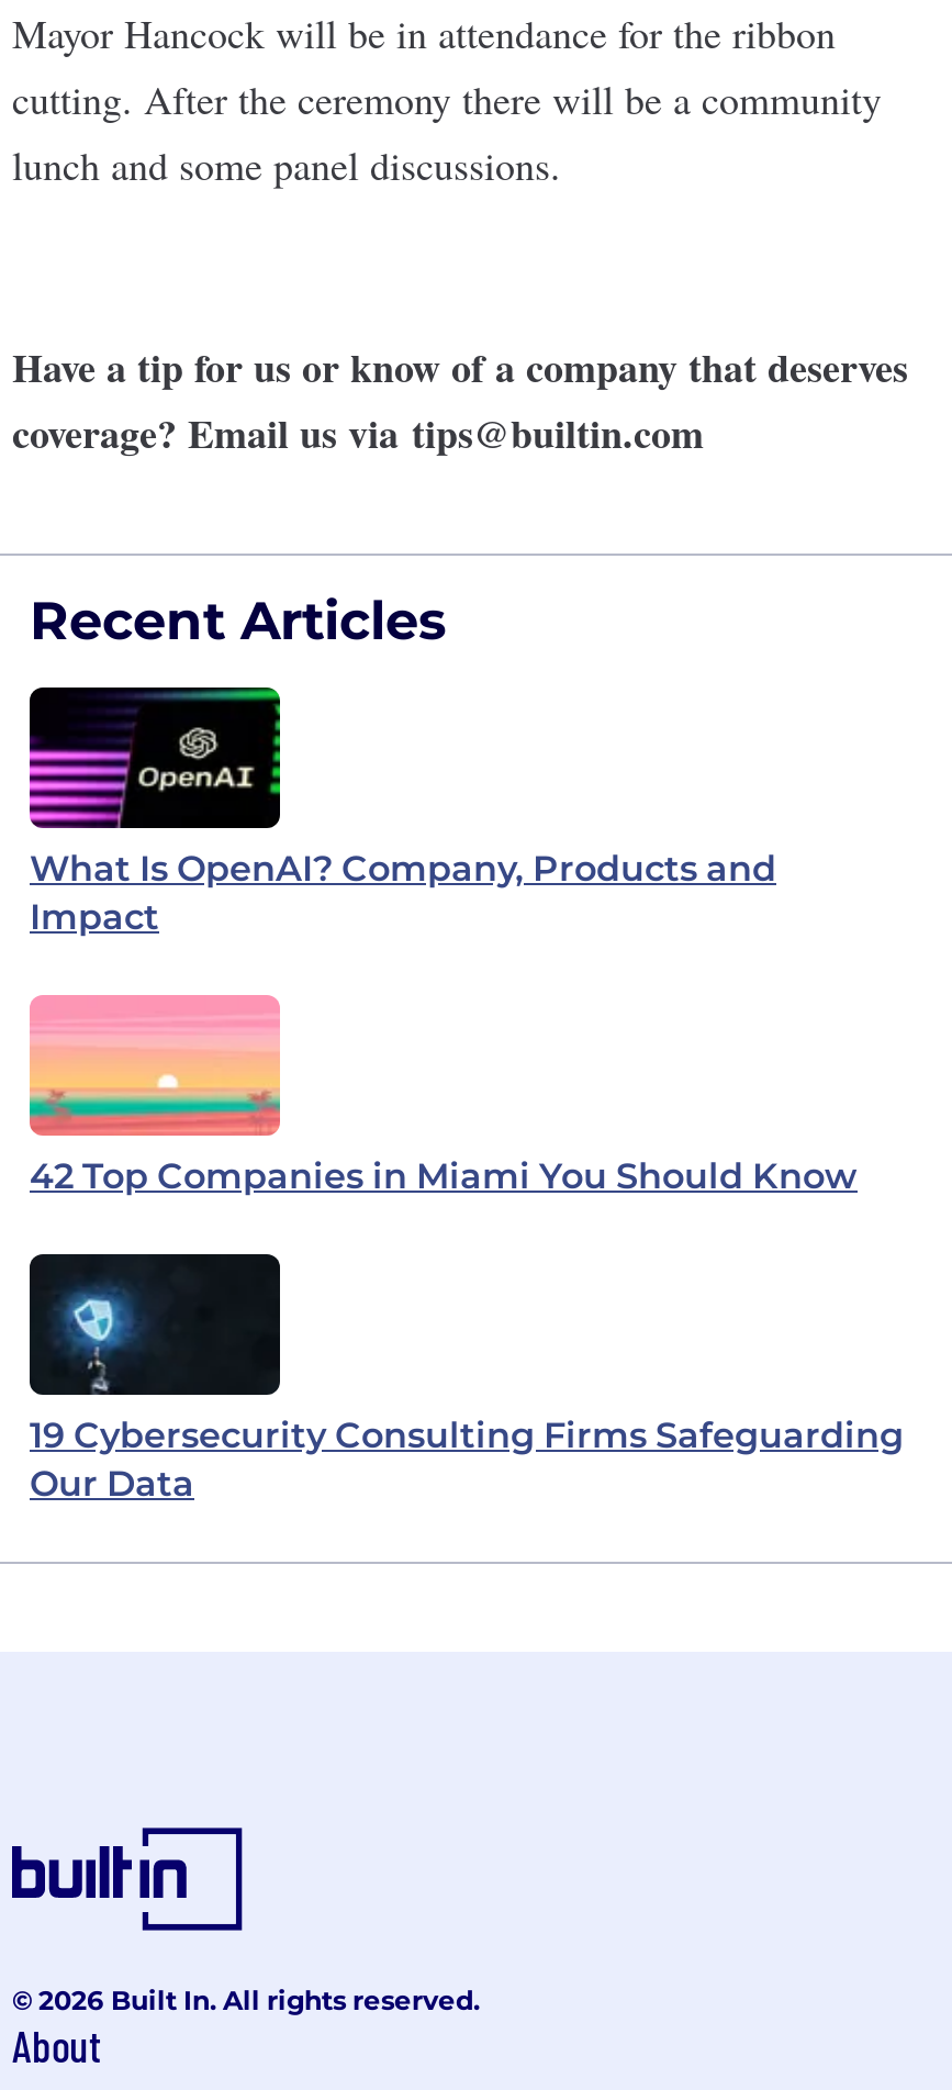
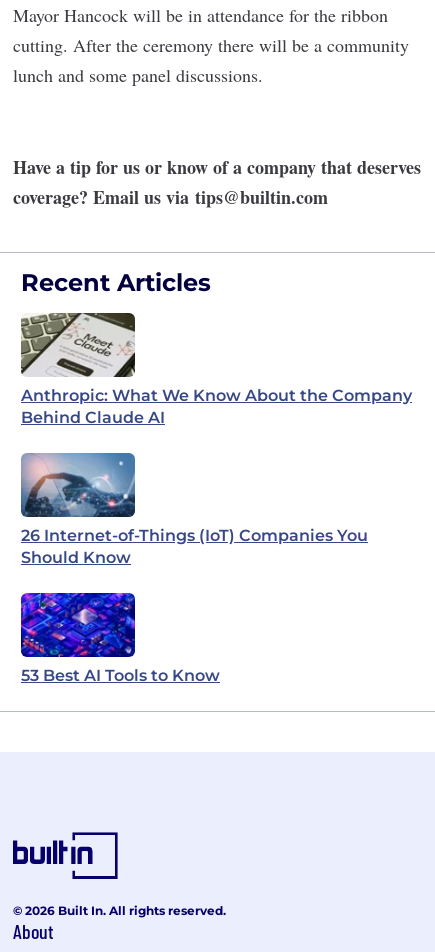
- [image]
- What Is OpenAI? Company, Products and
- Impact
+ [image]
+ Anthropic: What We Know About the Company
+ Behind Claude AI

- [image]
- 42 Top Companies in Miami You Should Know
+ [image]
+ 26 Internet-of-Things (IoT) Companies You
+ Should Know

- [image]
- 19 Cybersecurity Consulting Firms Safeguarding
- Our Data
+ [image]
+ 53 Best AI Tools to Know
